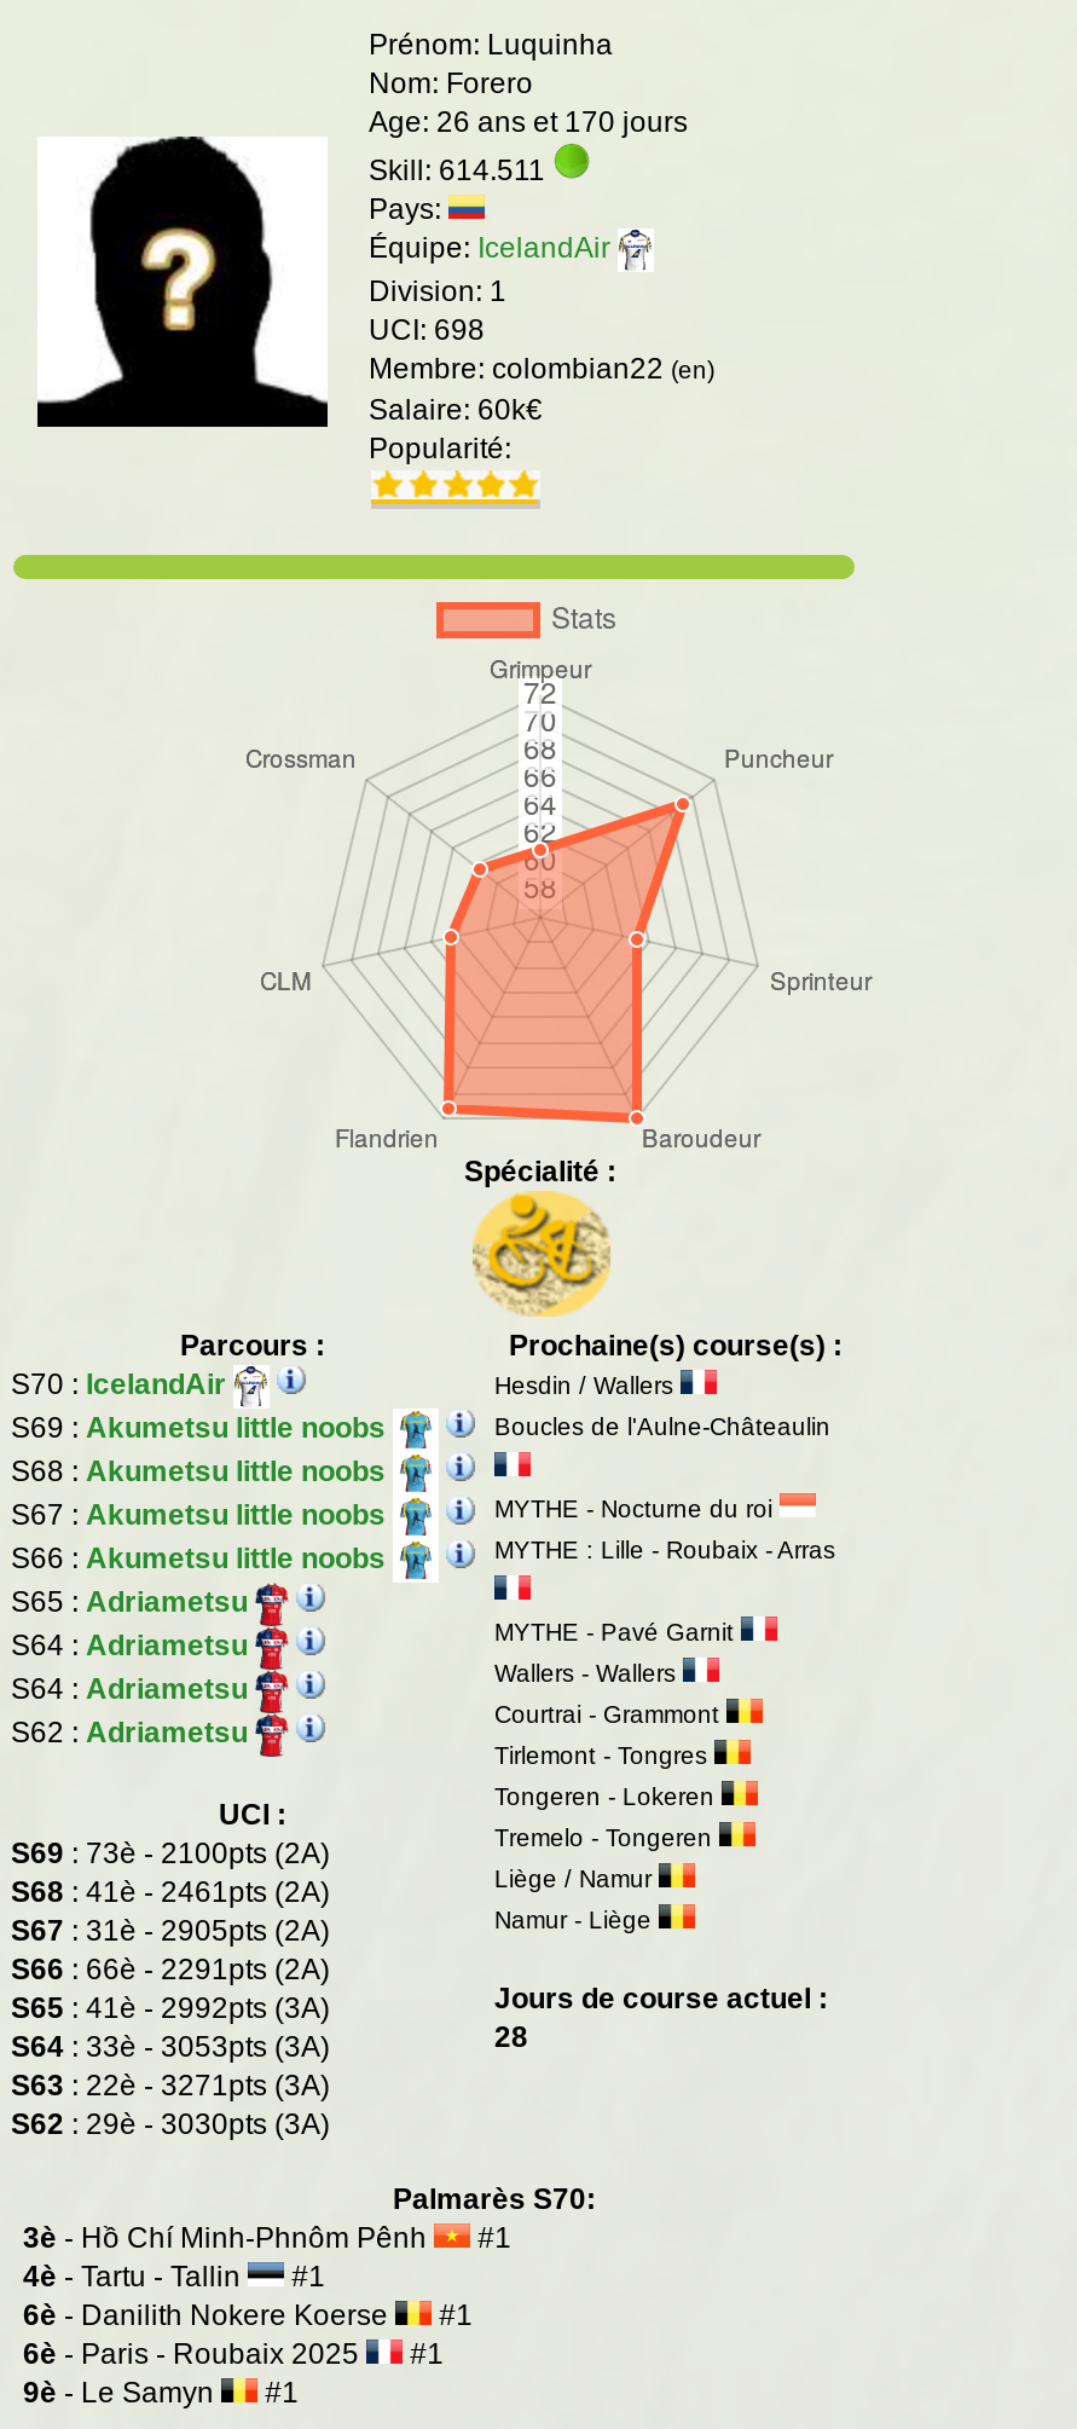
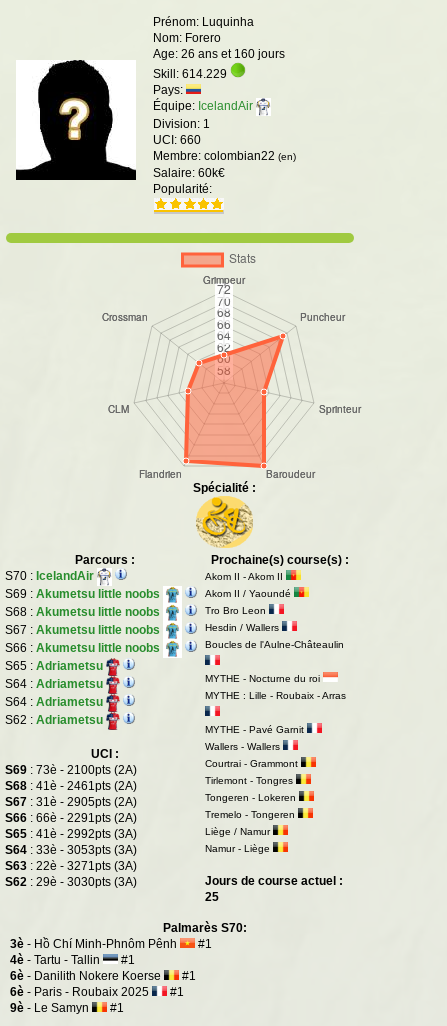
- Age: 26 ans et 170 jours
+ Age: 26 ans et 160 jours

- Skill: 614.511
+ Skill: 614.229

- UCI: 698
+ UCI: 660

moved down: Hesdin / Wallers | Boucles de l'Aulne-Châteaulin | MYTHE - Nocturne du roi | ... | Namur - Liège | Jours de course actuel :

+ Akom II - Akom II
+ Akom II / Yaoundé
+ Tro Bro Leon

- 28
+ 25
